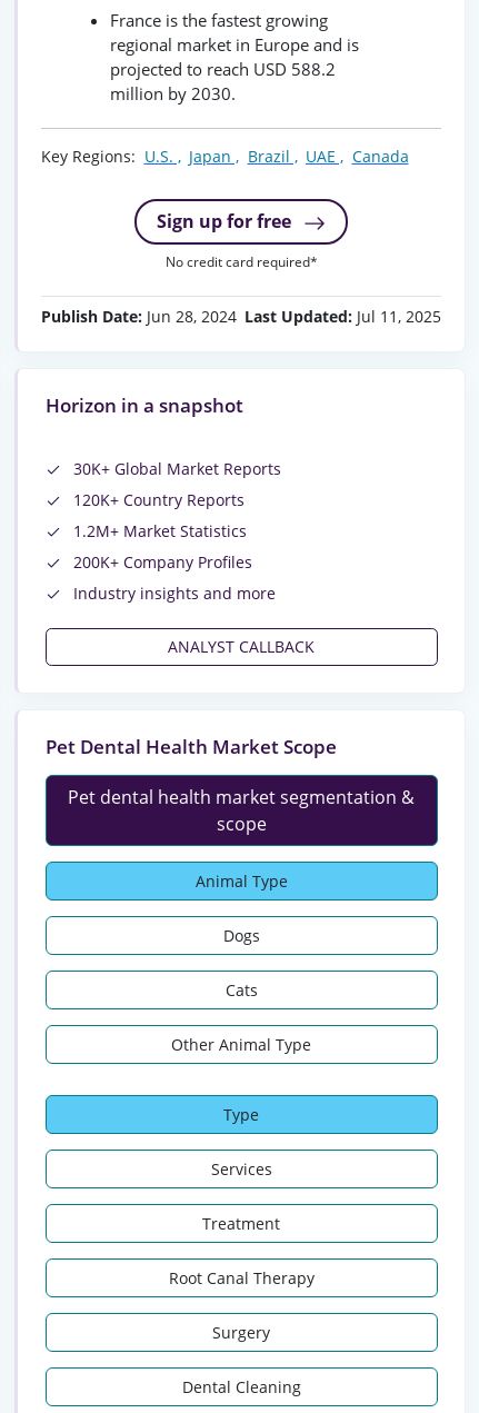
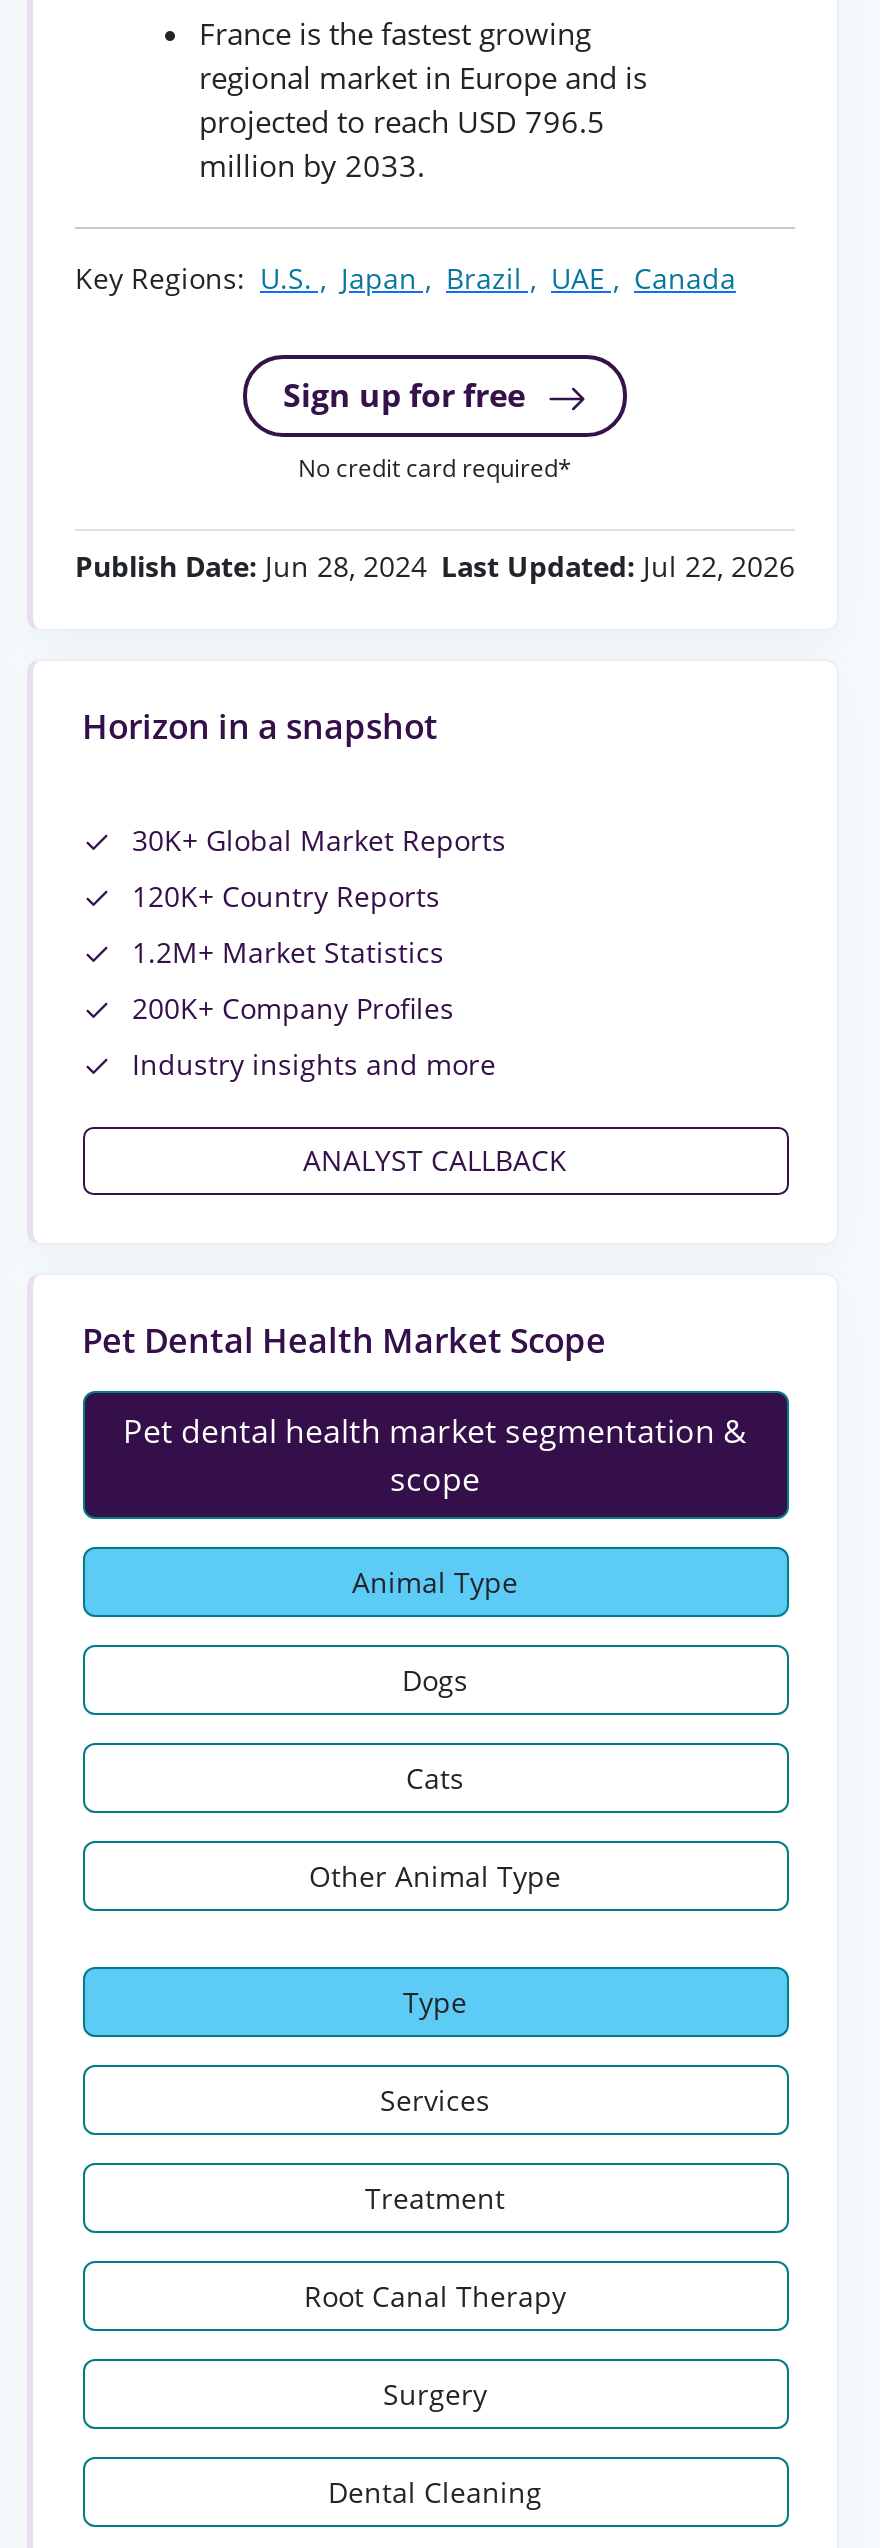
- projected to reach USD 588.2
+ projected to reach USD 796.5

- million by 2030.
+ million by 2033.

- Publish Date: Jun 28, 2024 Last Updated: Jul 11, 2025
+ Publish Date: Jun 28, 2024 Last Updated: Jul 22, 2026
